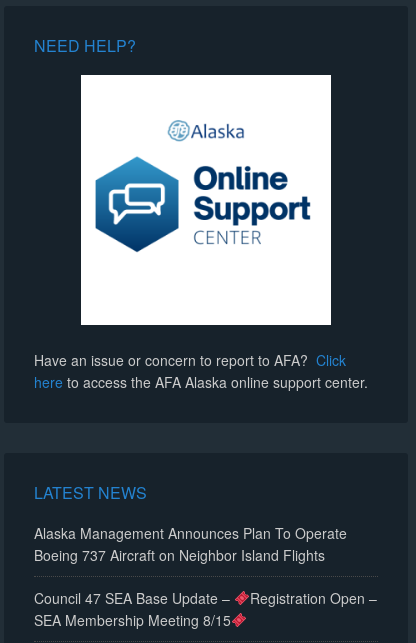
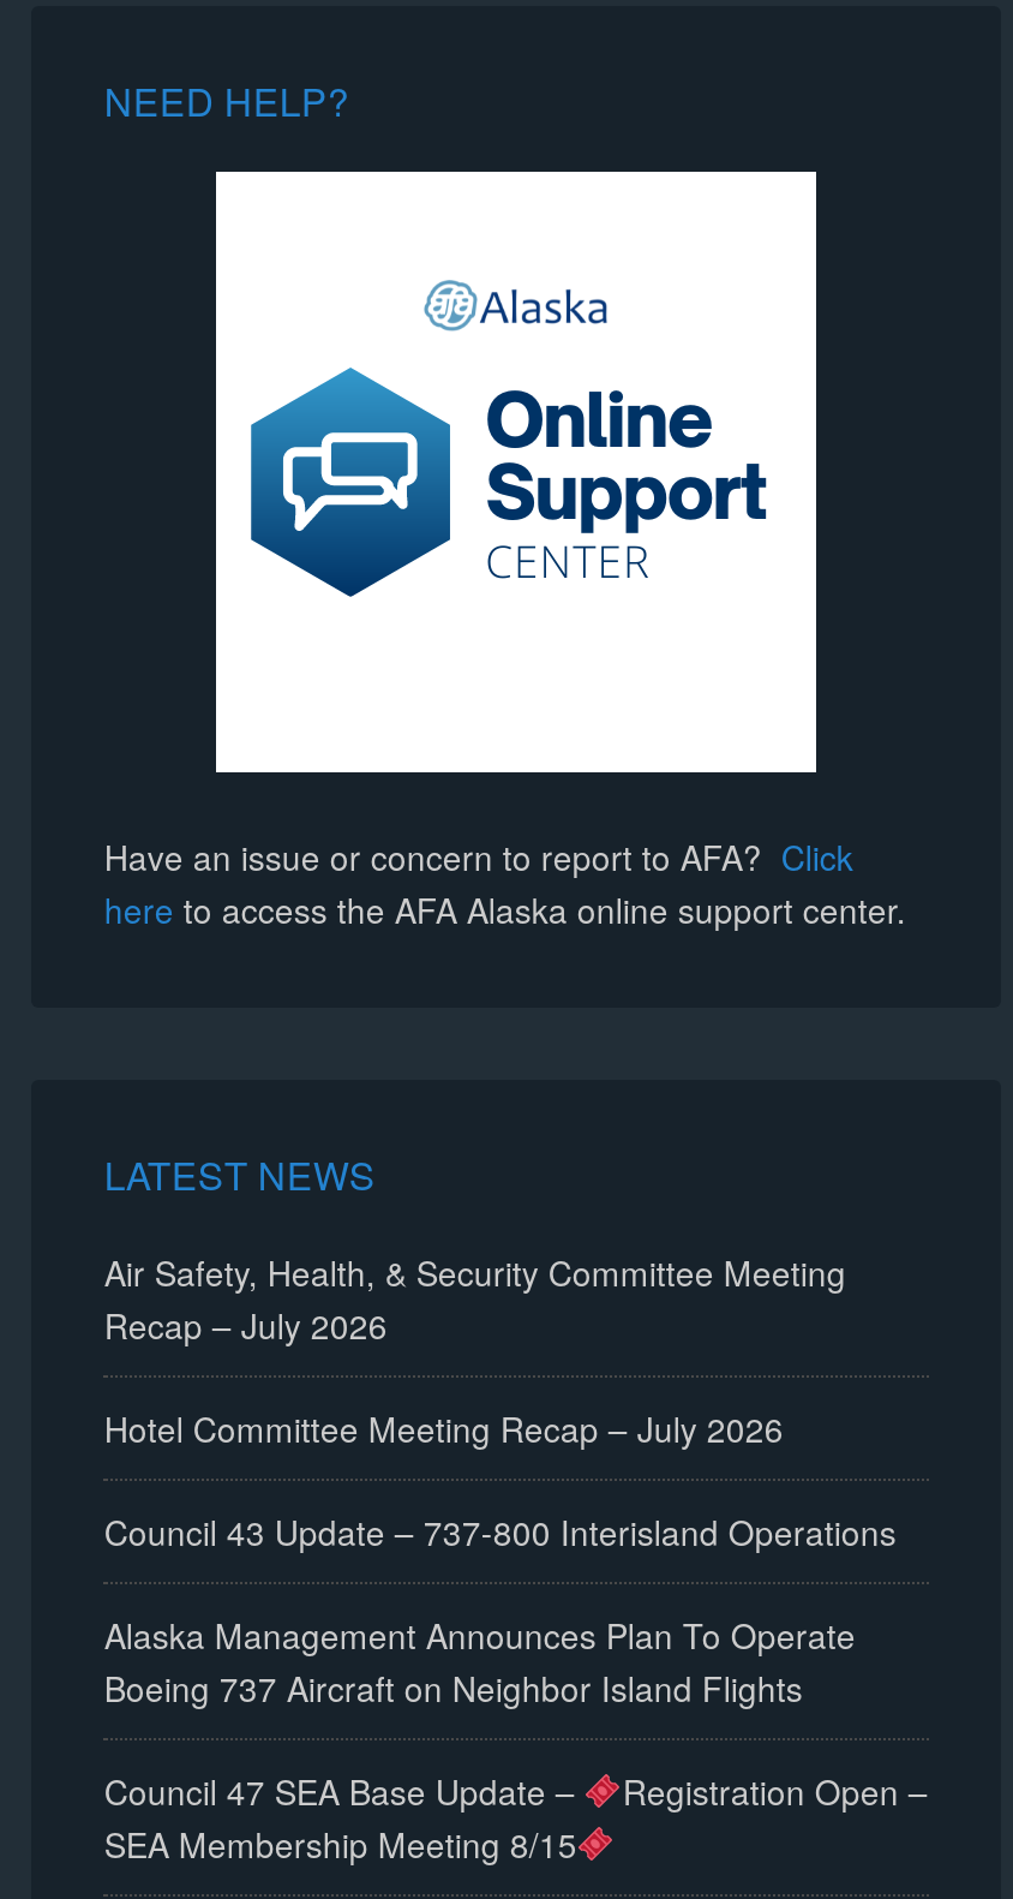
+ Air Safety, Health, & Security Committee Meeting
+ Recap – July 2026
+ Hotel Committee Meeting Recap – July 2026
+ Council 43 Update – 737-800 Interisland Operations
